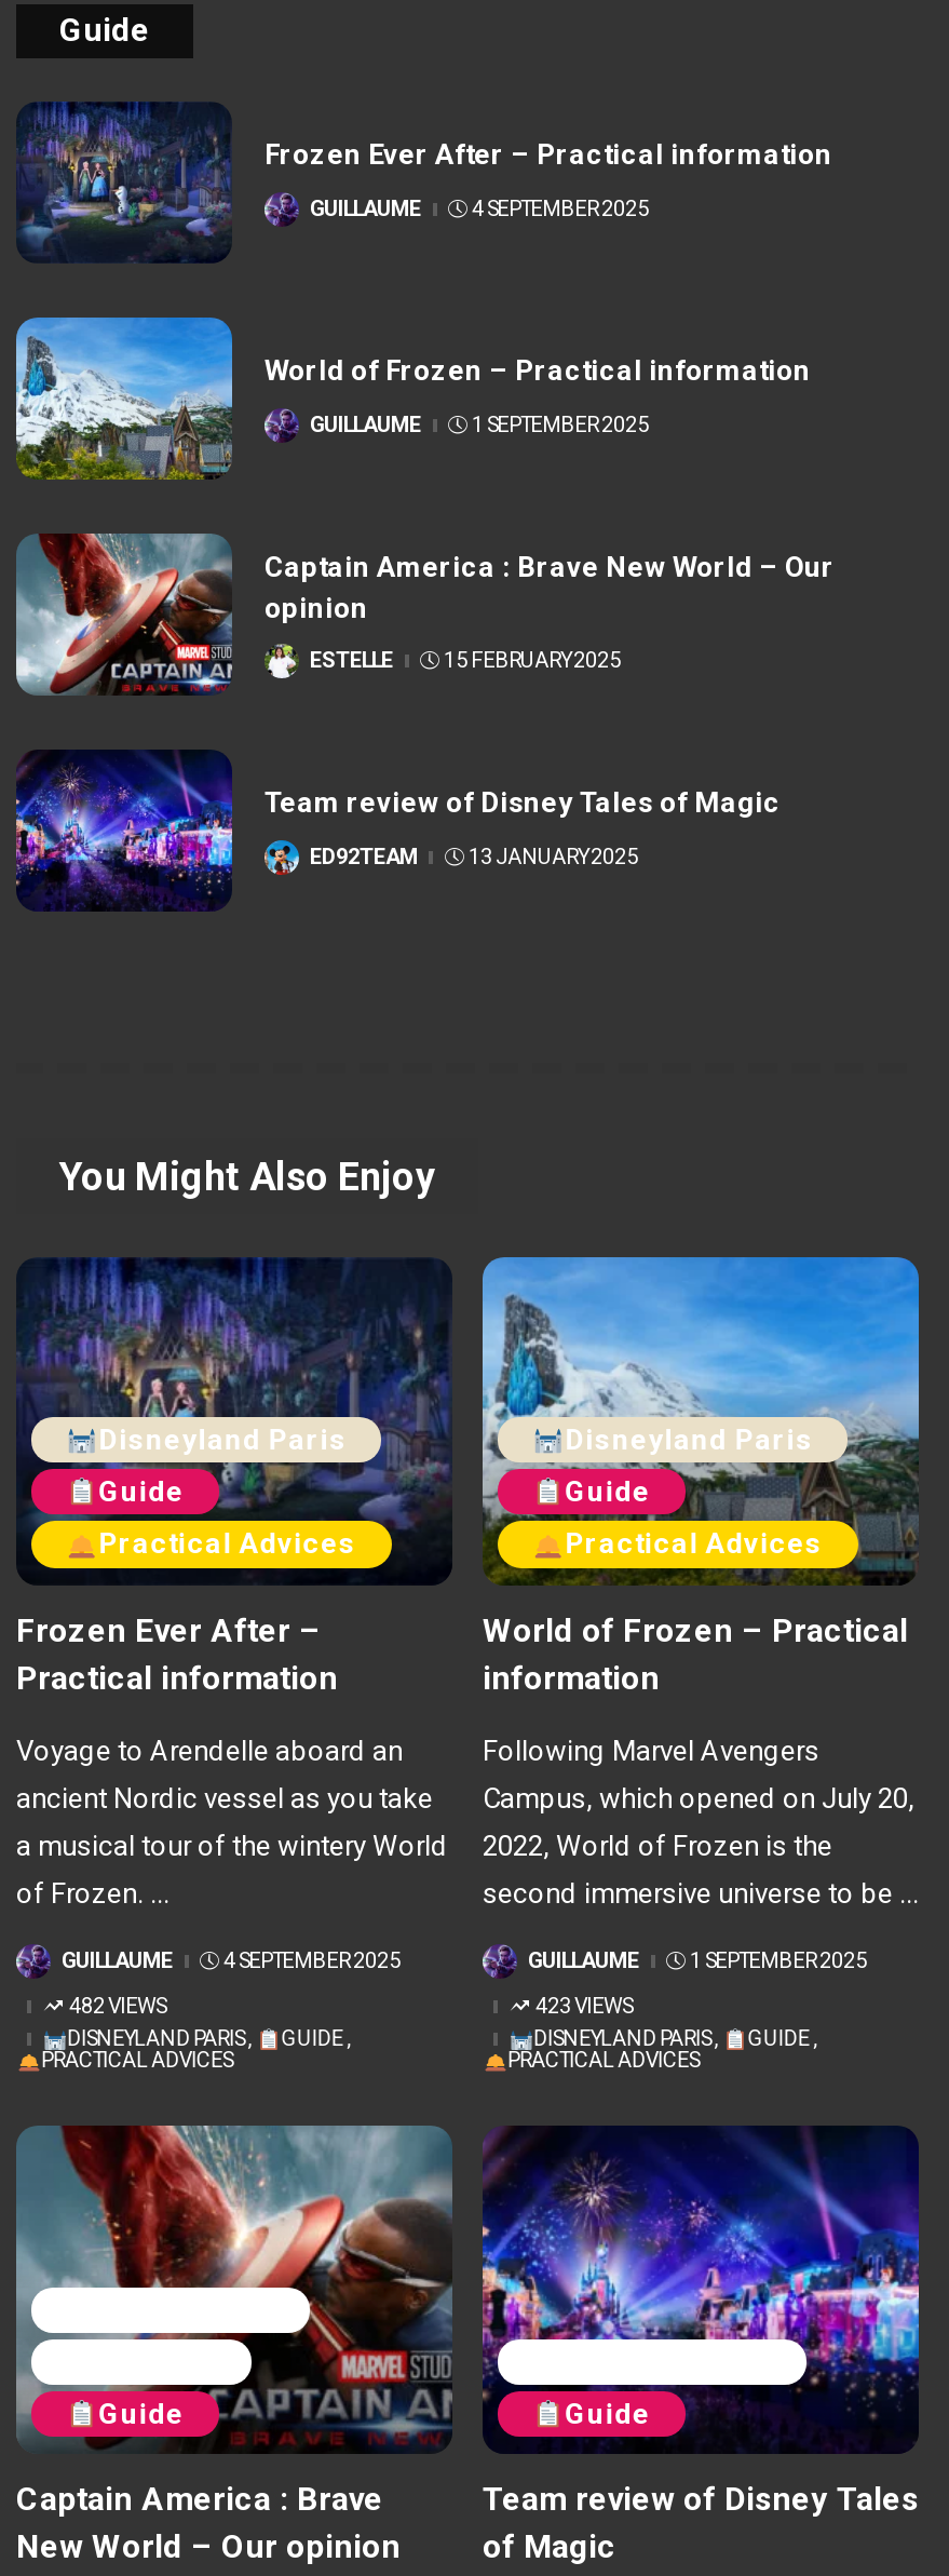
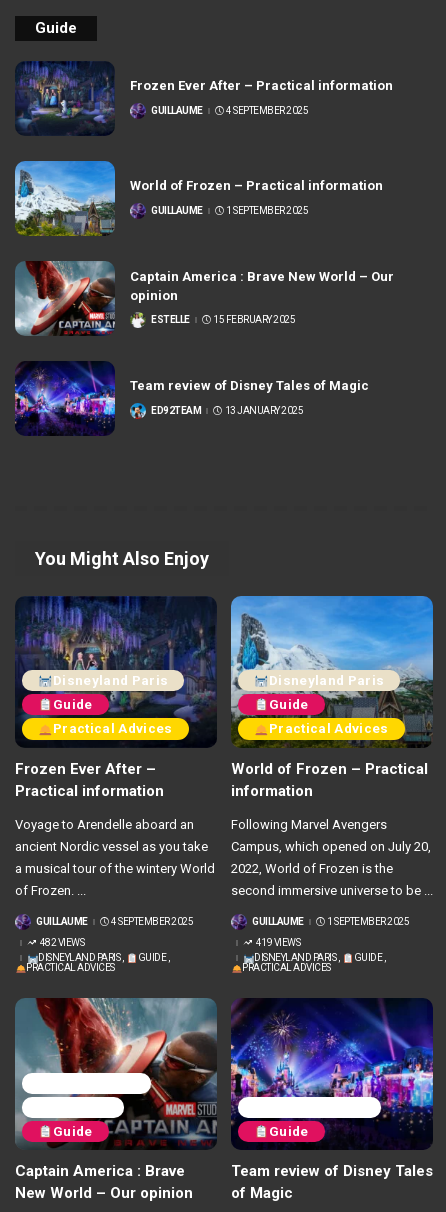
- 423 VIEWS
+ 419 VIEWS
